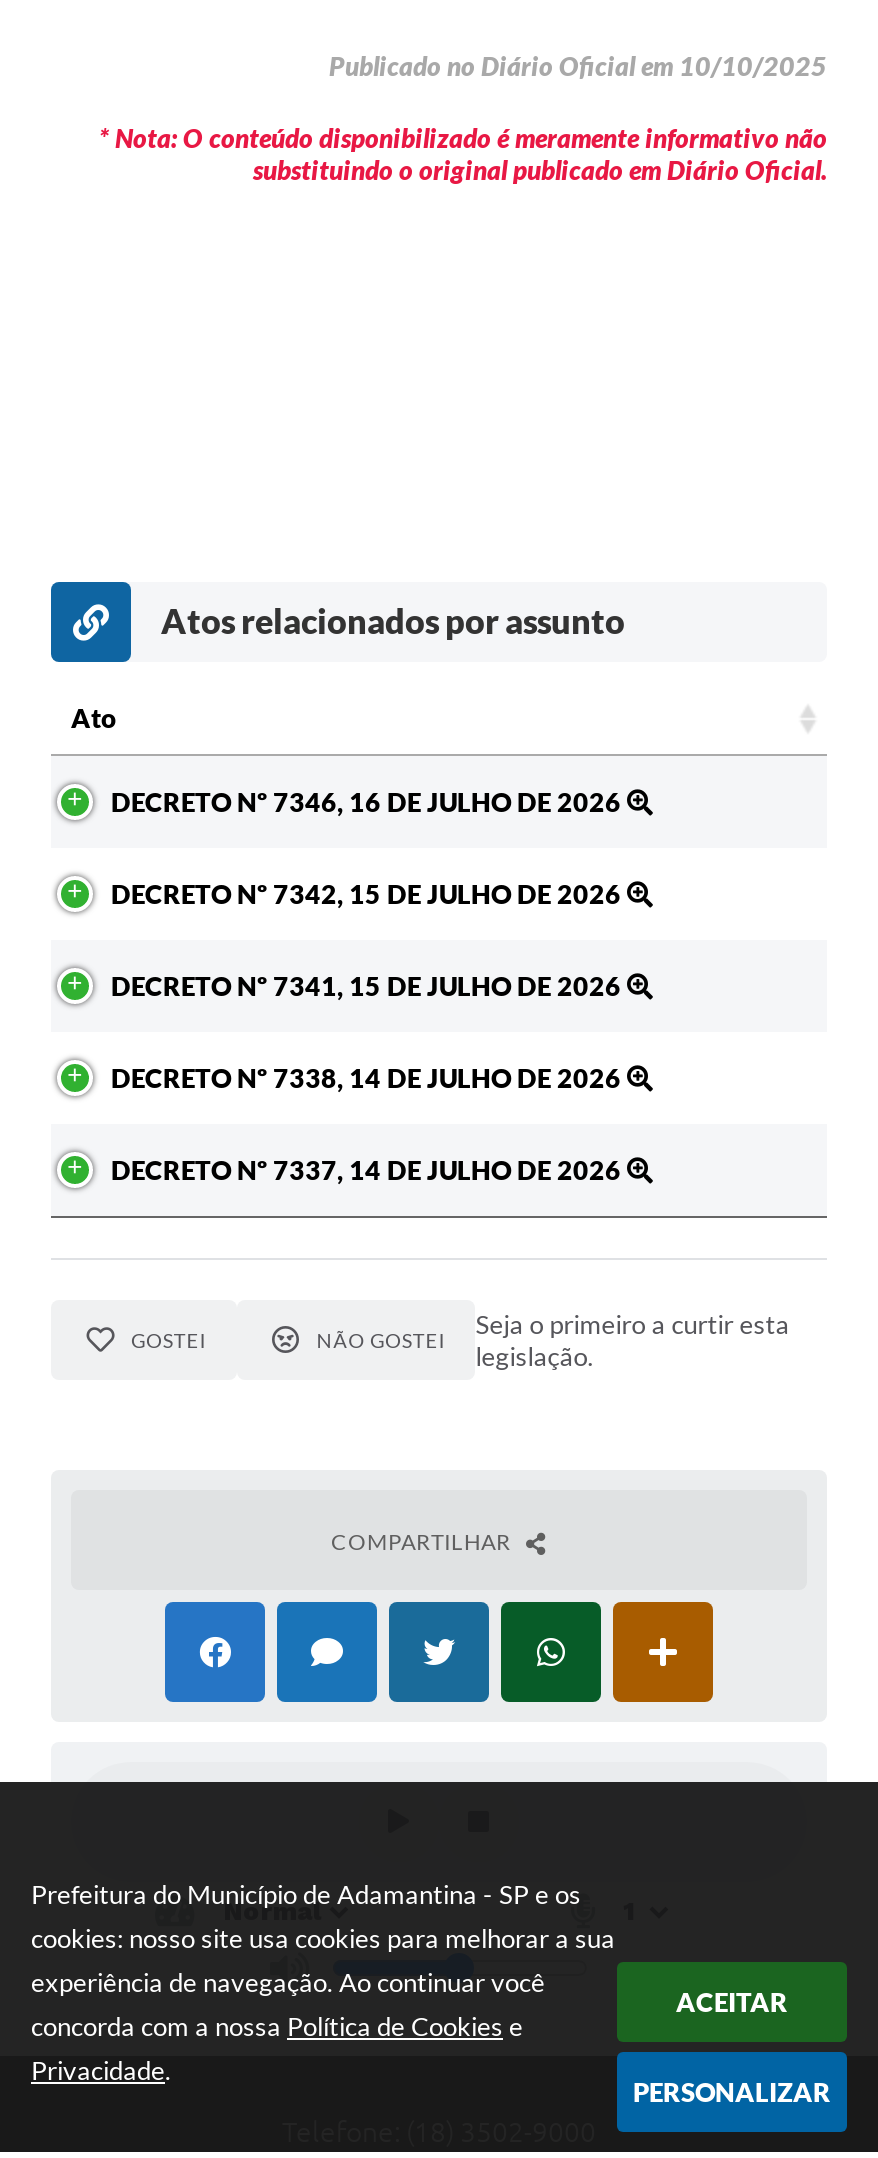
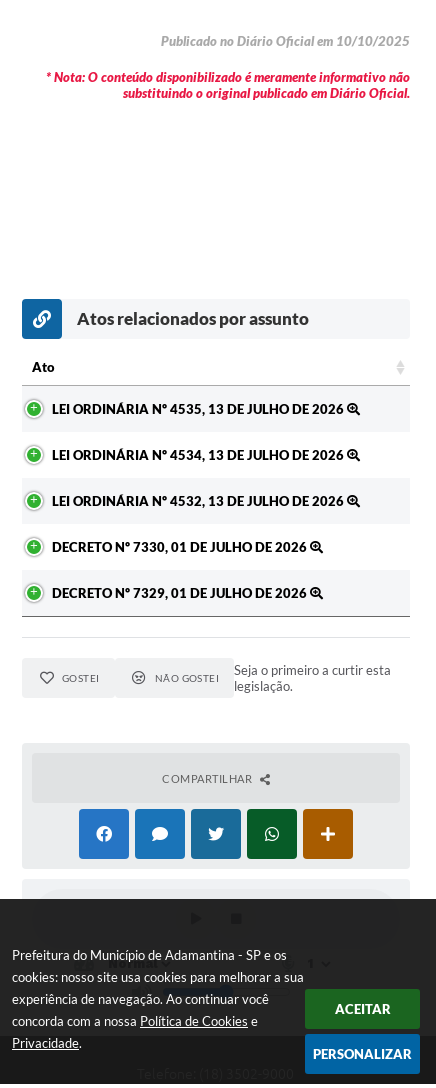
- DECRETO Nº 7346, 16 DE JULHO DE 2026
+ LEI ORDINÁRIA Nº 4535, 13 DE JULHO DE 2026

- DECRETO Nº 7342, 15 DE JULHO DE 2026
+ LEI ORDINÁRIA Nº 4534, 13 DE JULHO DE 2026

- DECRETO Nº 7341, 15 DE JULHO DE 2026
+ LEI ORDINÁRIA Nº 4532, 13 DE JULHO DE 2026

- DECRETO Nº 7338, 14 DE JULHO DE 2026
+ DECRETO Nº 7330, 01 DE JULHO DE 2026

- DECRETO Nº 7337, 14 DE JULHO DE 2026
+ DECRETO Nº 7329, 01 DE JULHO DE 2026
